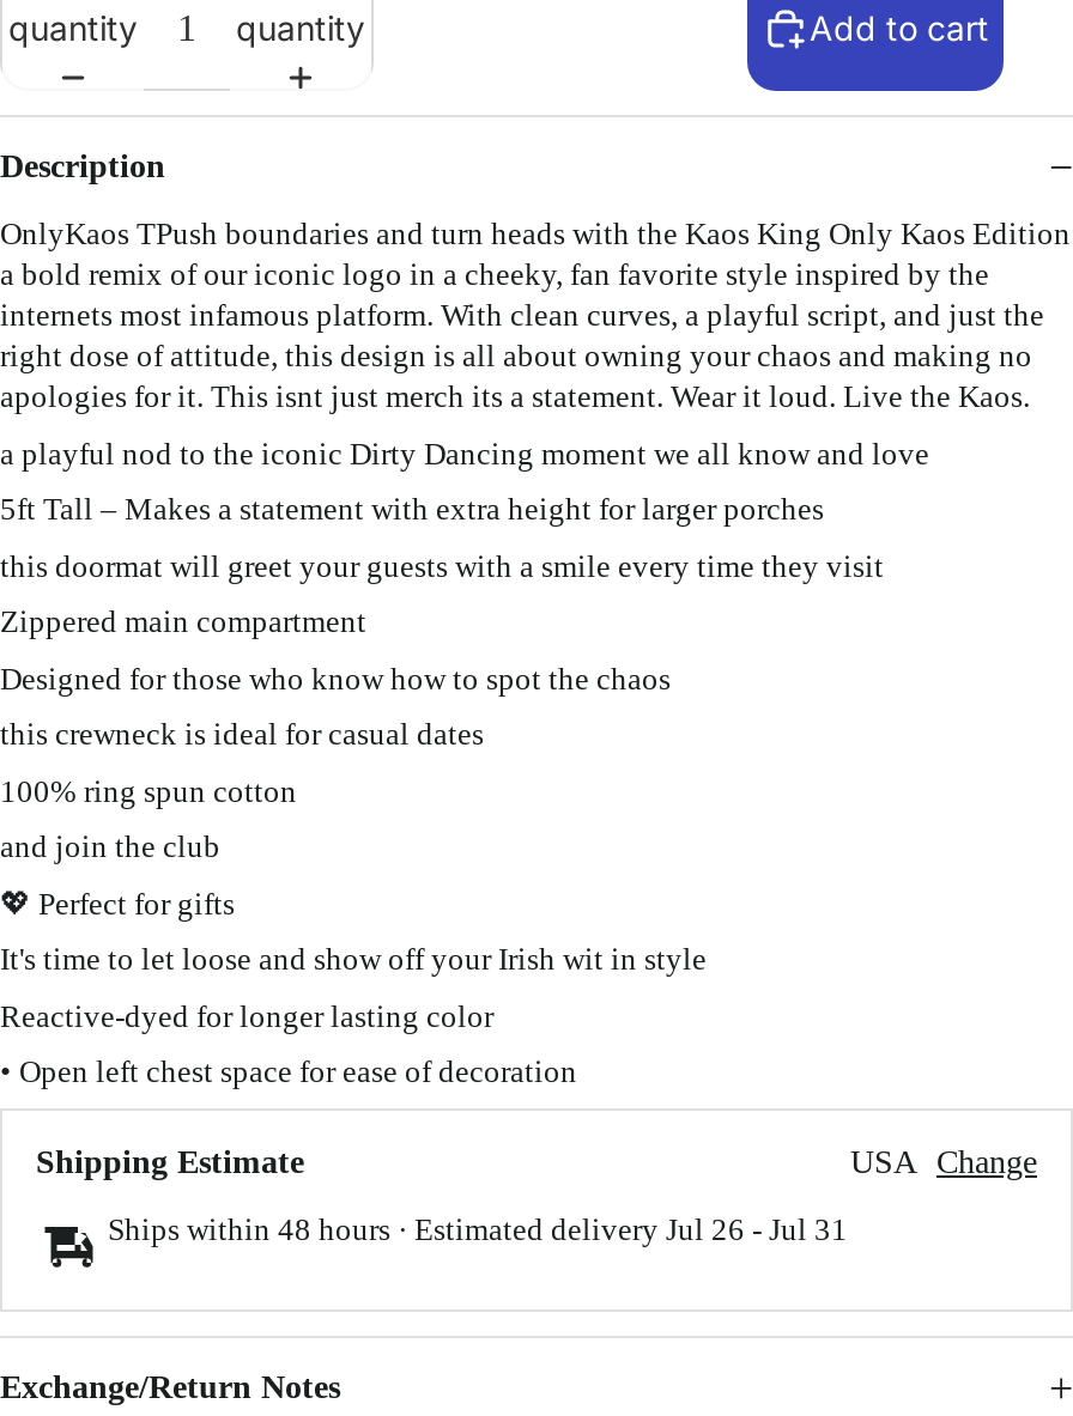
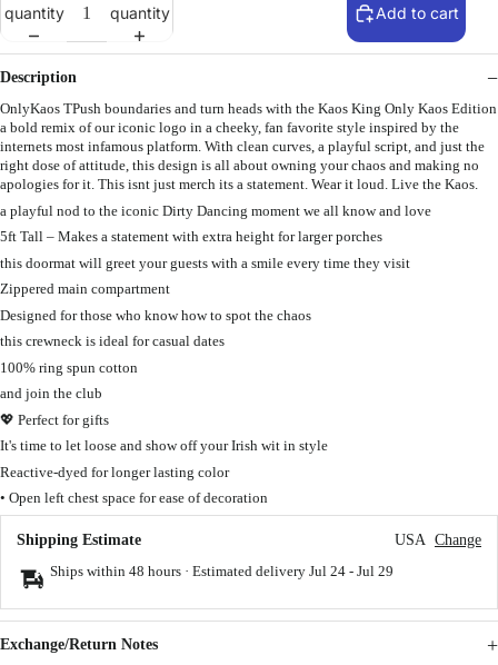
- Ships within 48 hours · Estimated delivery Jul 26 - Jul 31
+ Ships within 48 hours · Estimated delivery Jul 24 - Jul 29
